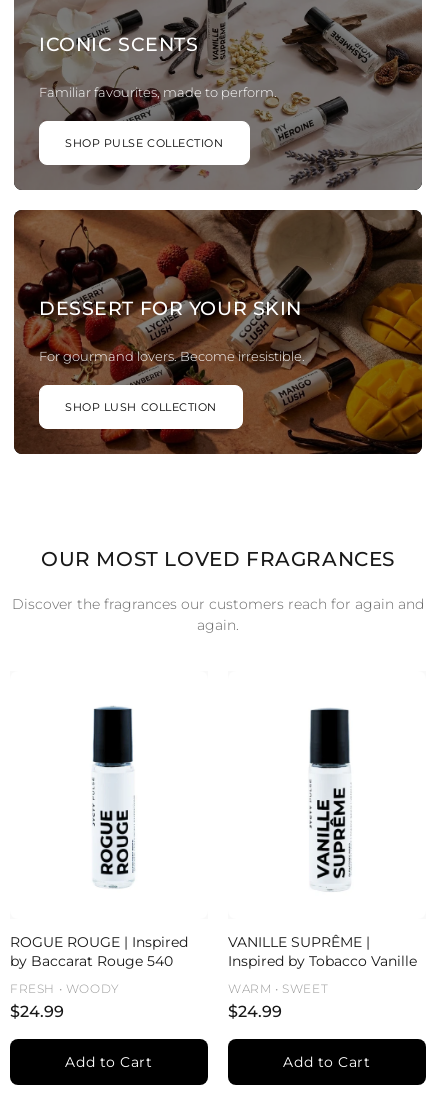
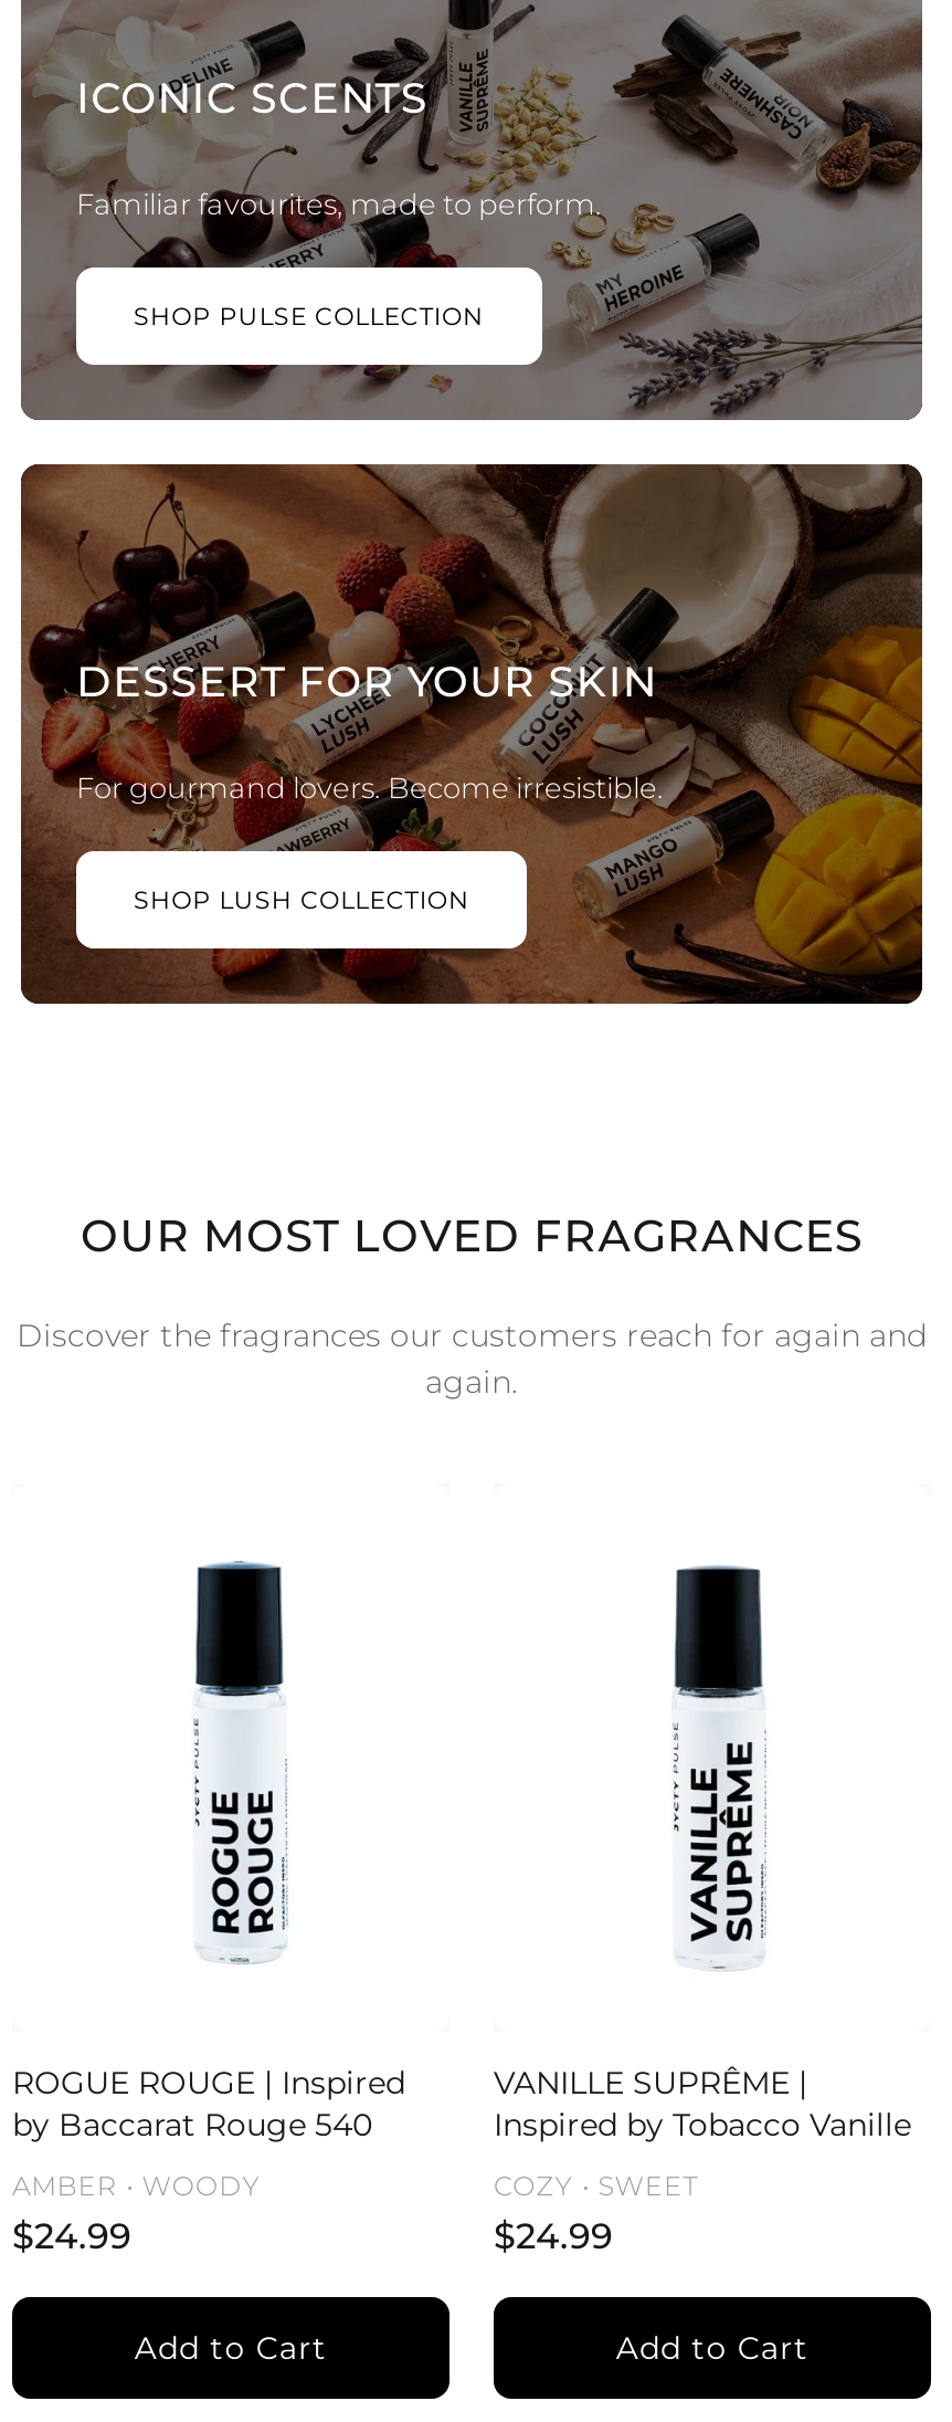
- FRESH • WOODY
+ AMBER • WOODY

- WARM • SWEET
+ COZY • SWEET
